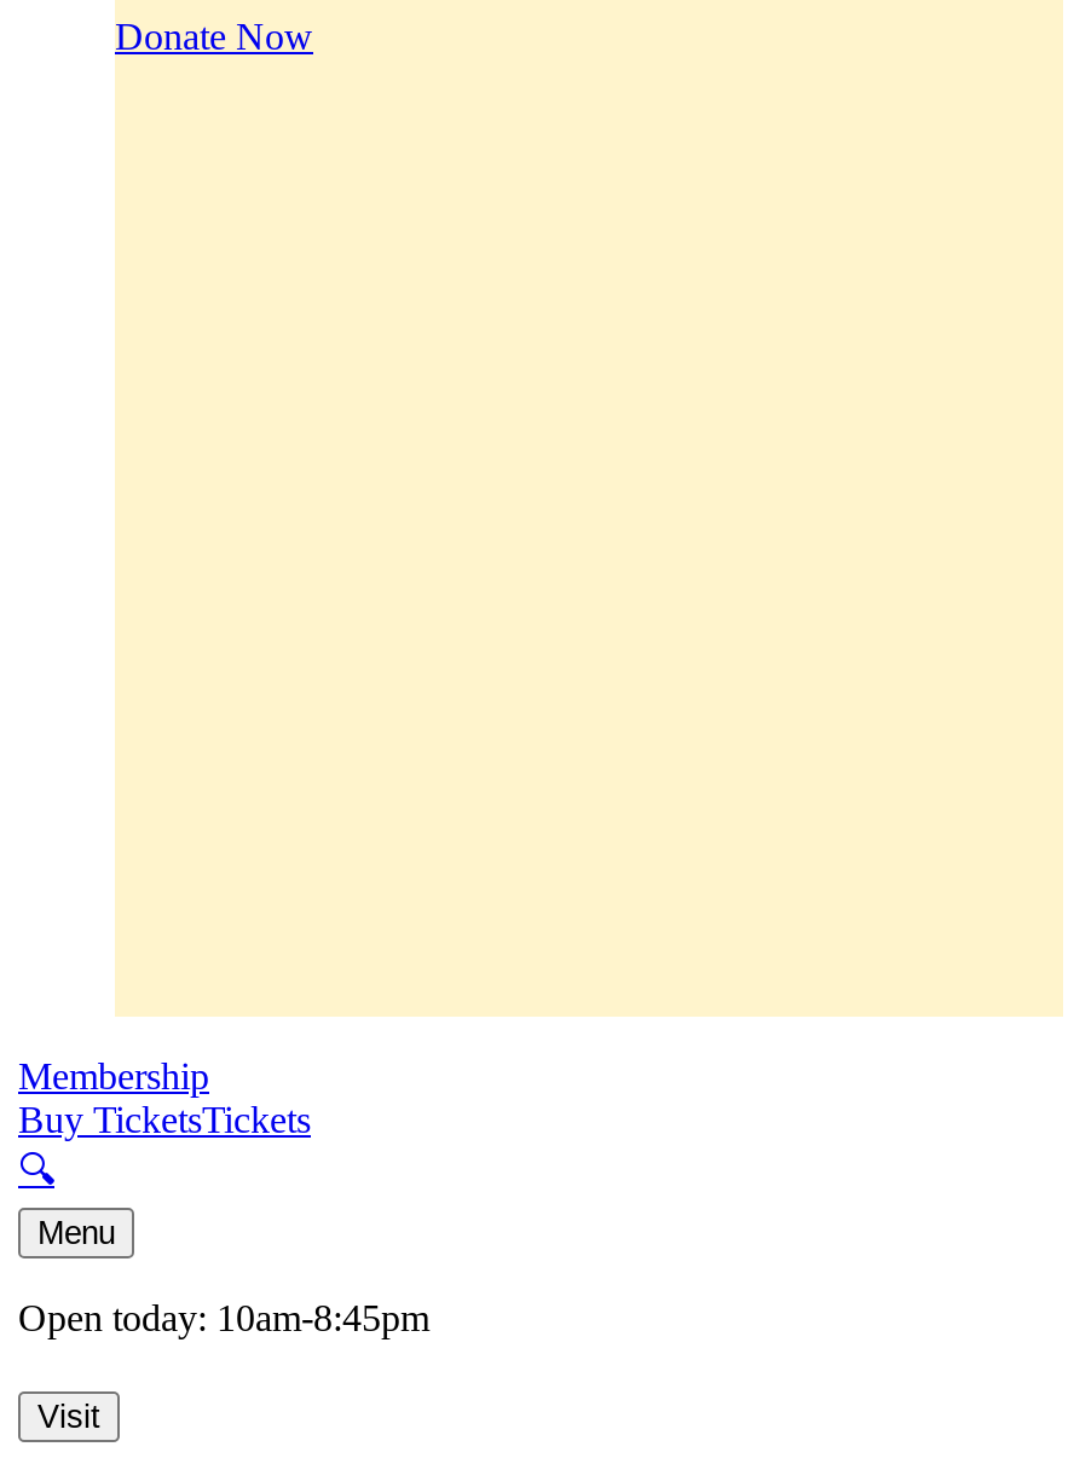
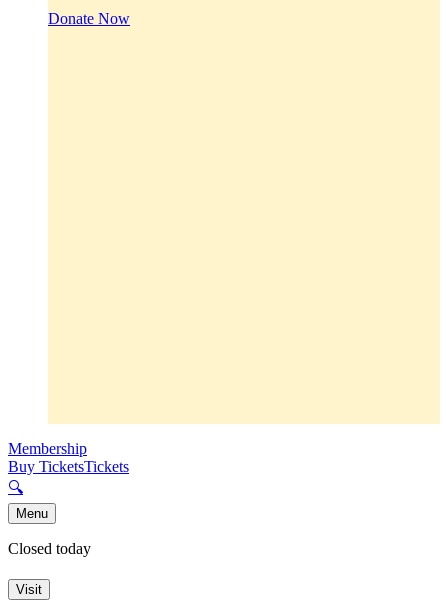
- Open today: 10am-8:45pm
+ Closed today
